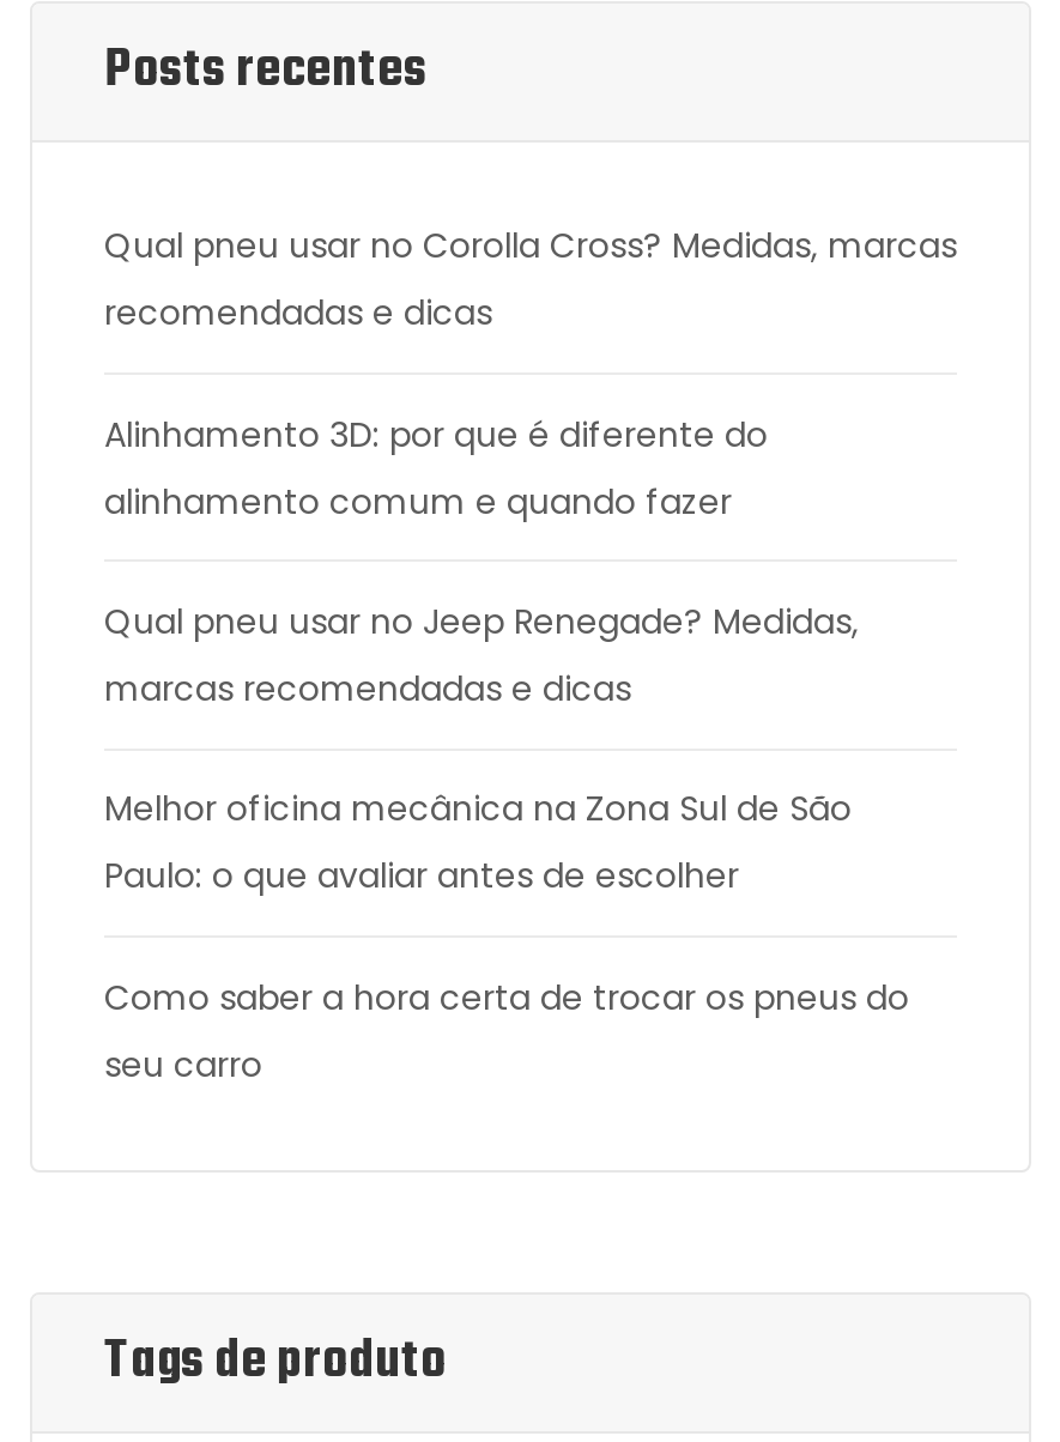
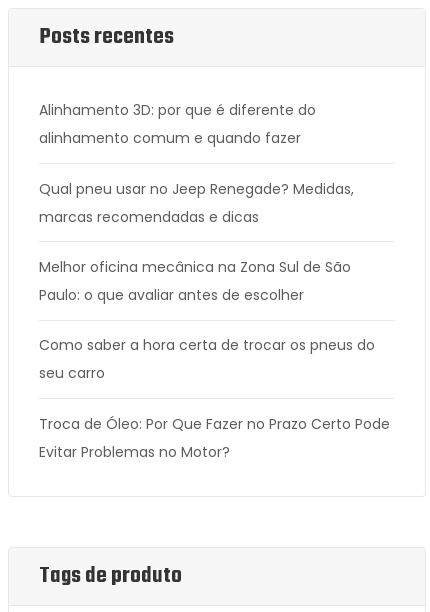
- Qual pneu usar no Corolla Cross? Medidas, marcas
- recomendadas e dicas

moved up: Alinhamento 3D: por que é diferente do | alinhamento comum e quando fazer | Qual pneu usar no Jeep Renegade? Medidas, | marcas recomendadas e dicas | Melhor oficina mecânica na Zona Sul de São | Paulo: o que avaliar antes de escolher | Como saber a hora certa de trocar os pneus do | seu carro

+ Troca de Óleo: Por Que Fazer no Prazo Certo Pode
+ Evitar Problemas no Motor?
